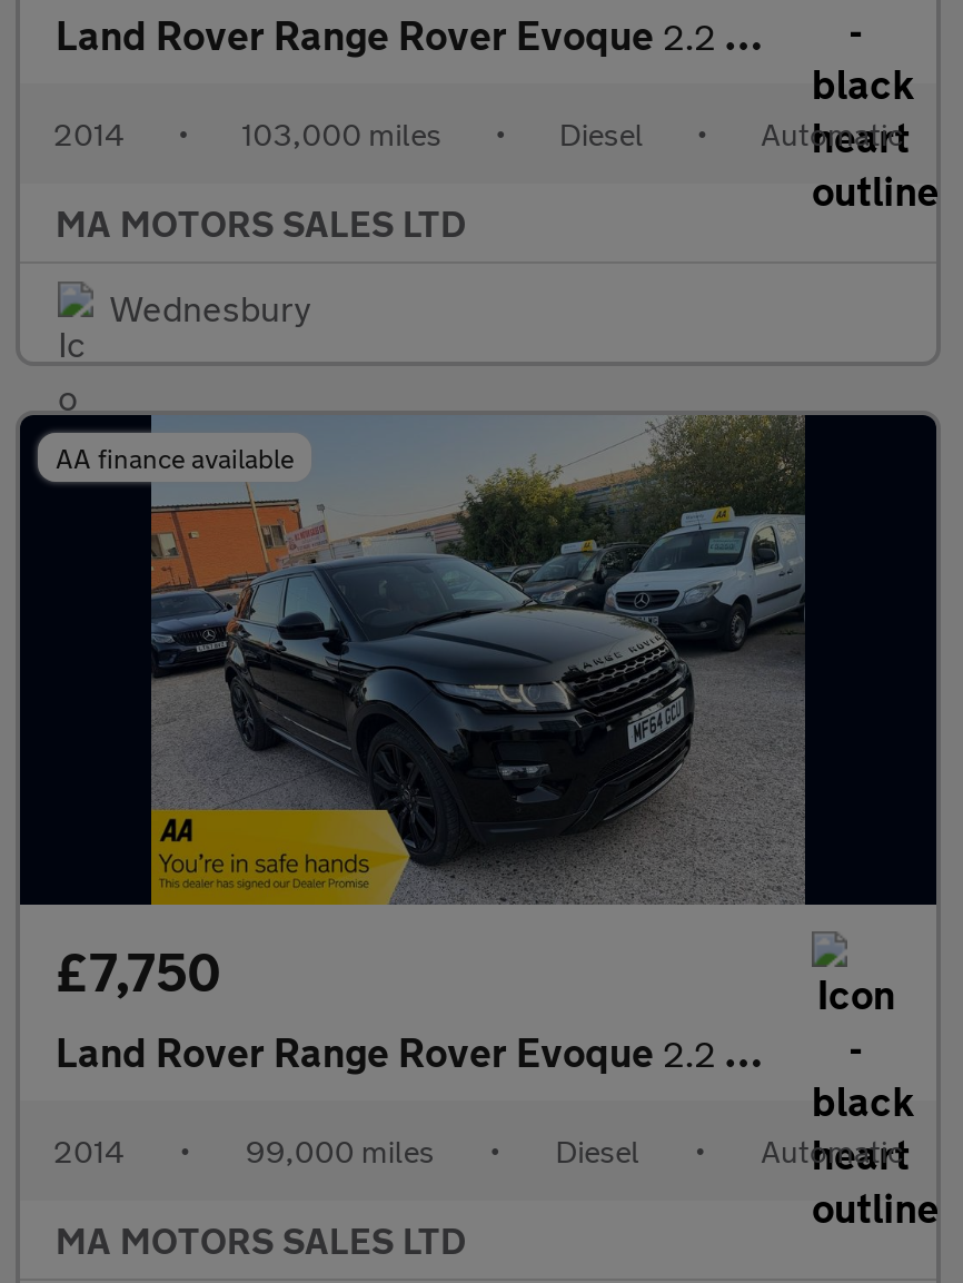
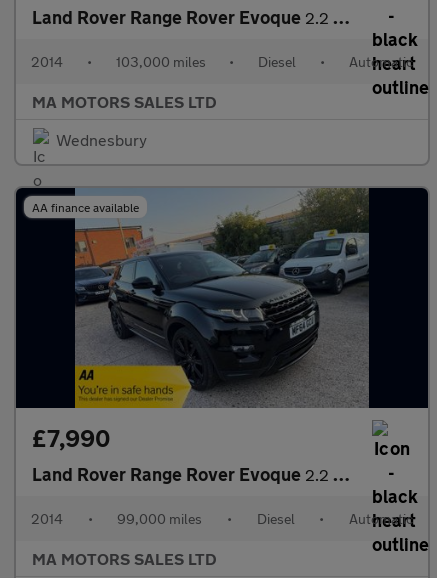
- £7,750
+ £7,990
